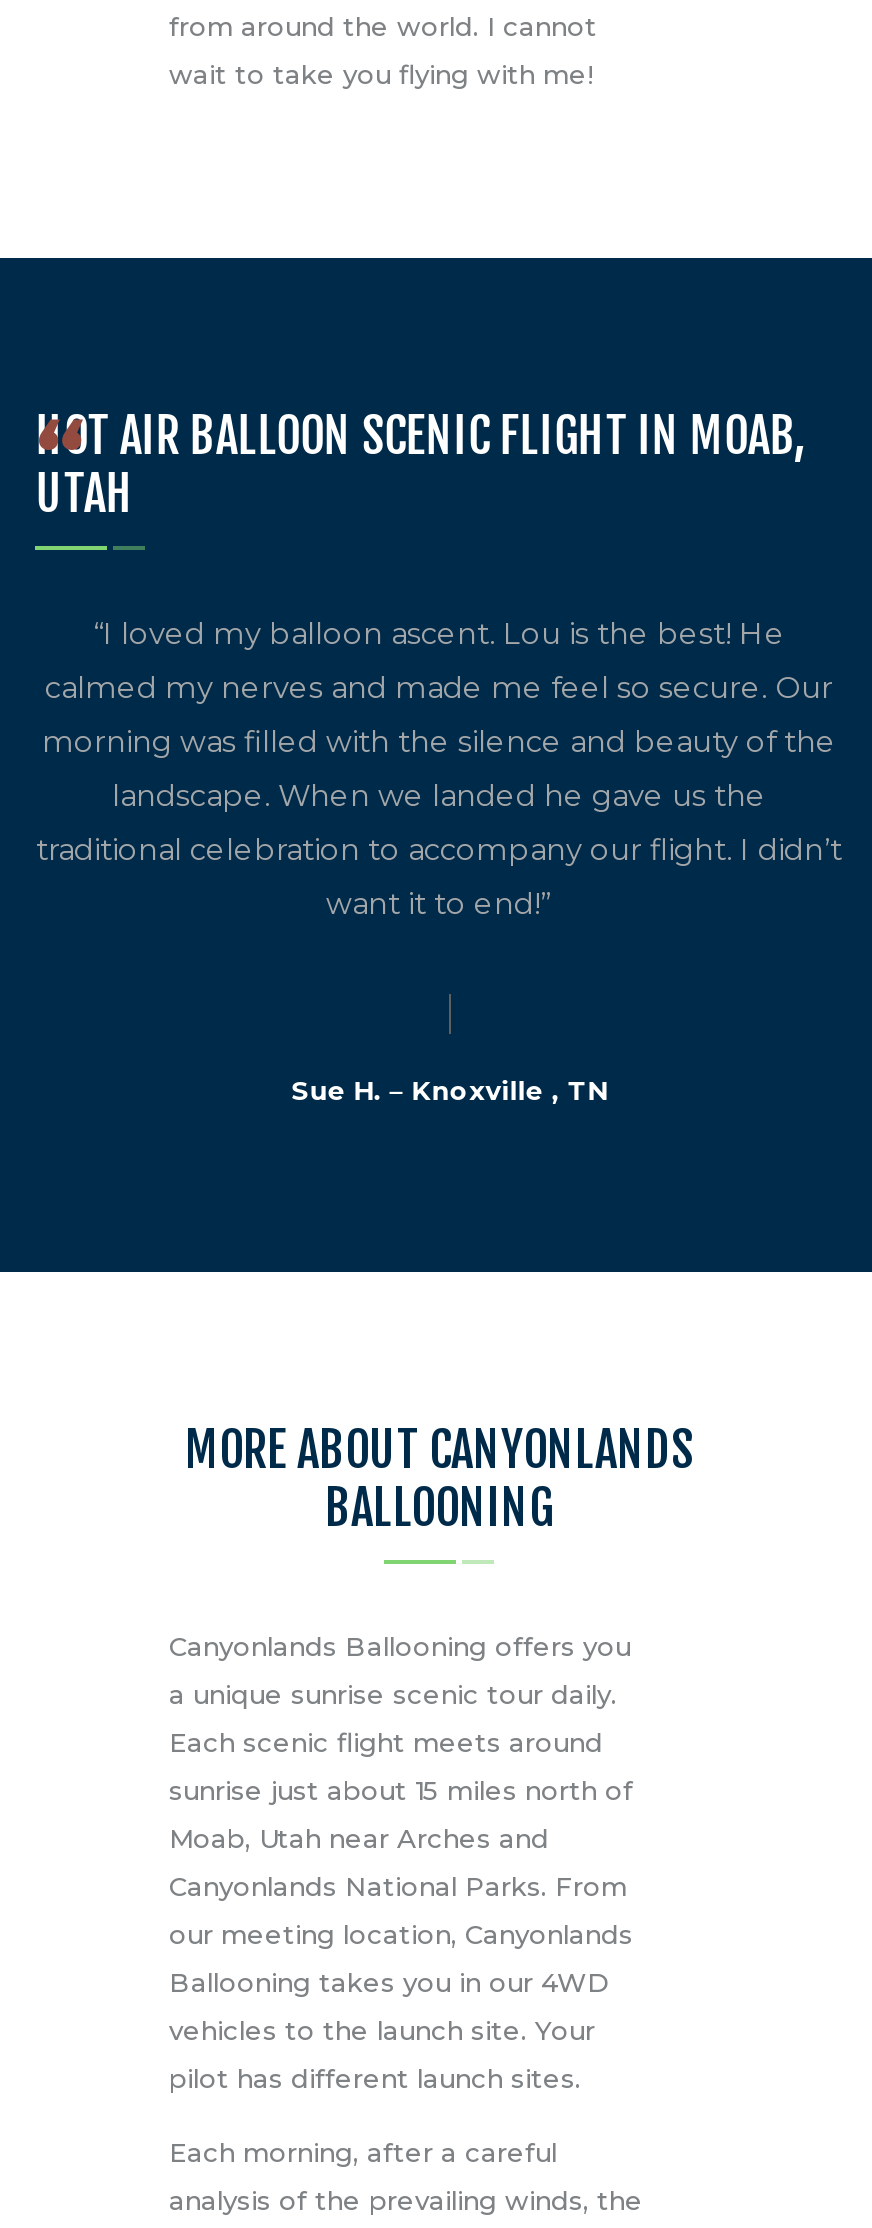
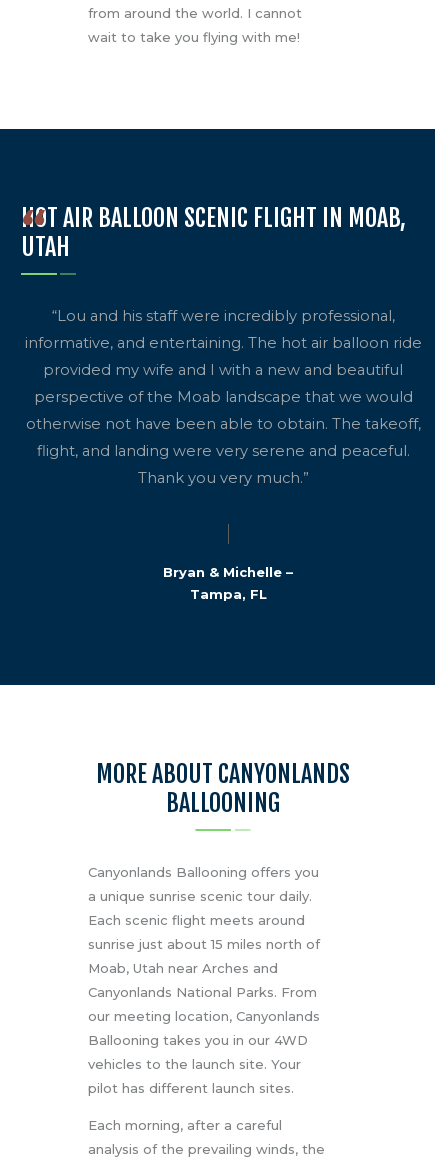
- “I loved my balloon ascent. Lou is the best! He
- calmed my nerves and made me feel so secure. Our
- morning was filled with the silence and beauty of the
- landscape. When we landed he gave us the
- traditional celebration to accompany our flight. I didn’t
- want it to end!”
+ “Lou and his staff were incredibly professional,
+ informative, and entertaining. The hot air balloon ride
+ provided my wife and I with a new and beautiful
+ perspective of the Moab landscape that we would
+ otherwise not have been able to obtain. The takeoff,
+ flight, and landing were very serene and peaceful.
+ Thank you very much.”

- Sue H. – Knoxville , TN
+ Bryan & Michelle –
+ Tampa, FL
